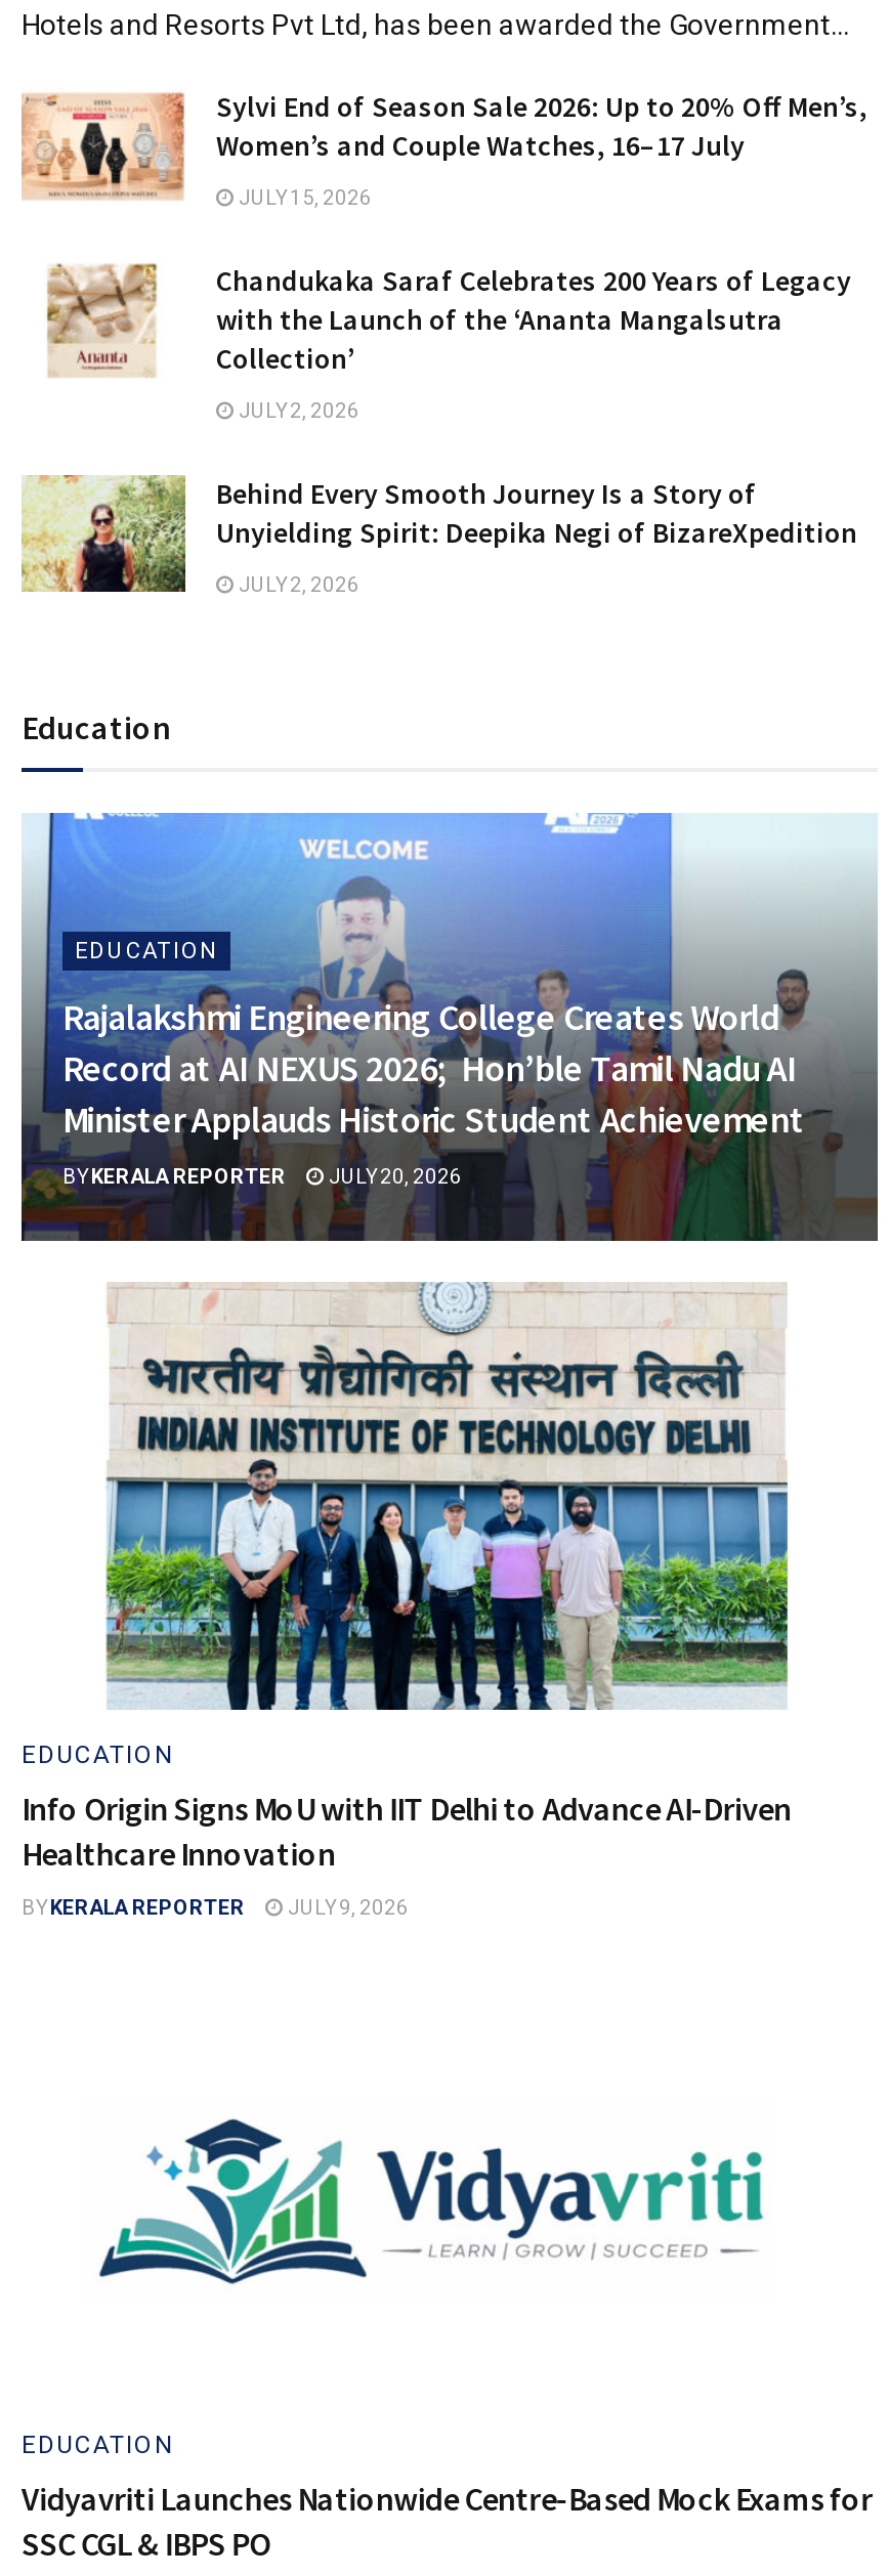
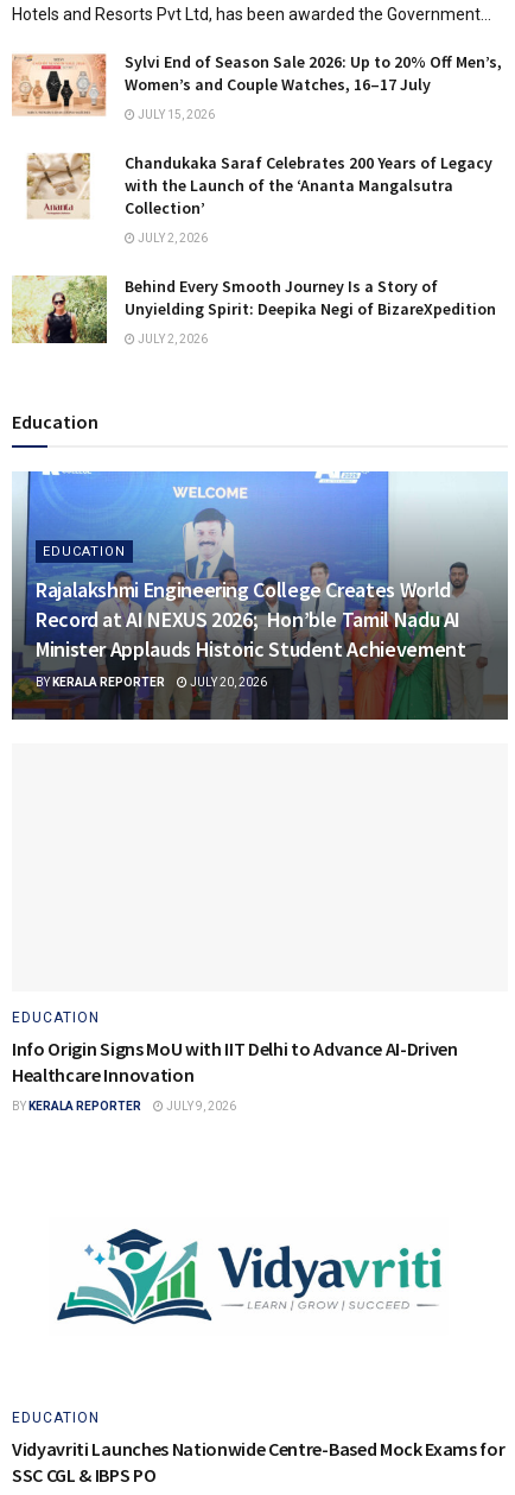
- [image]
